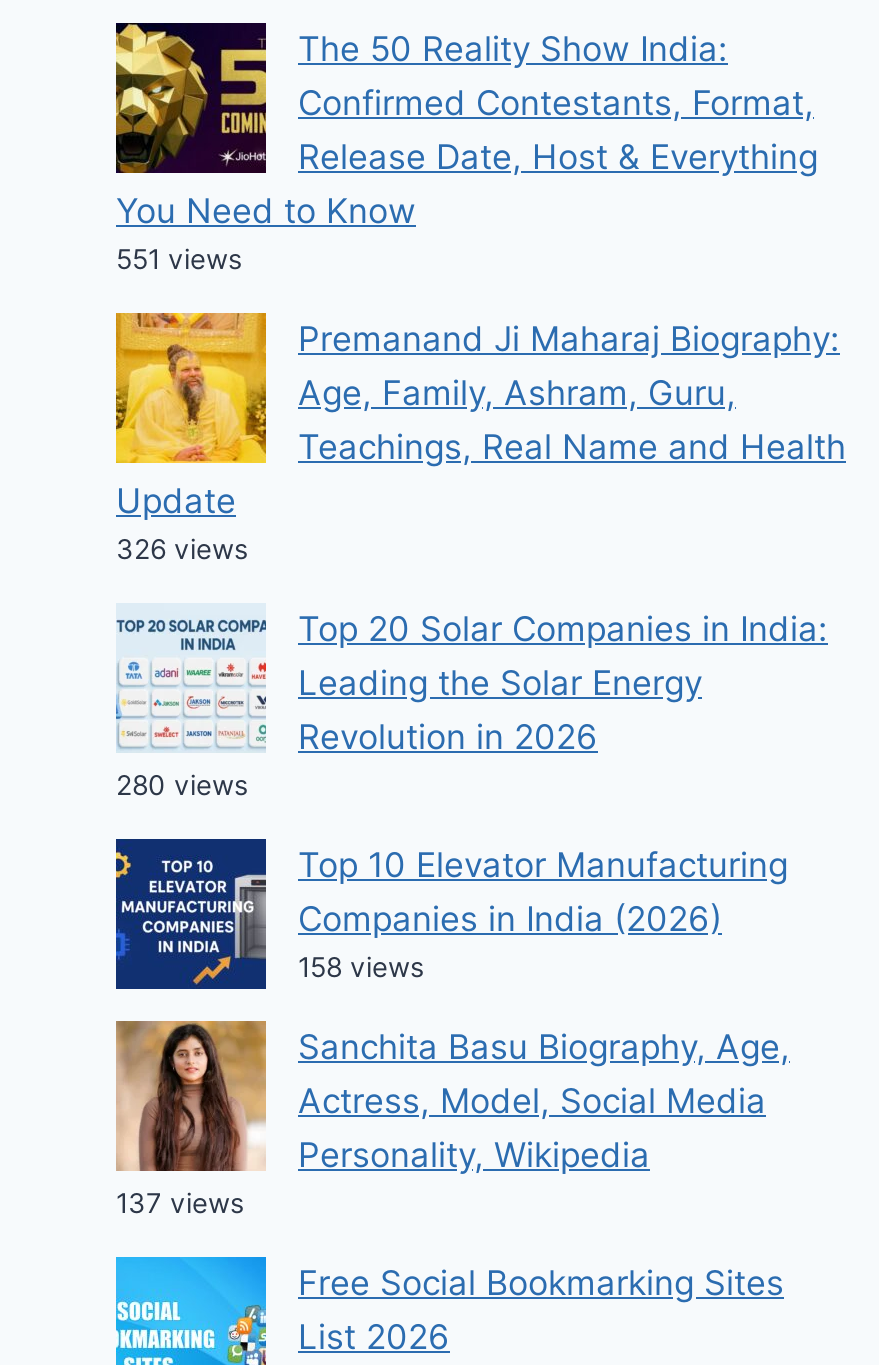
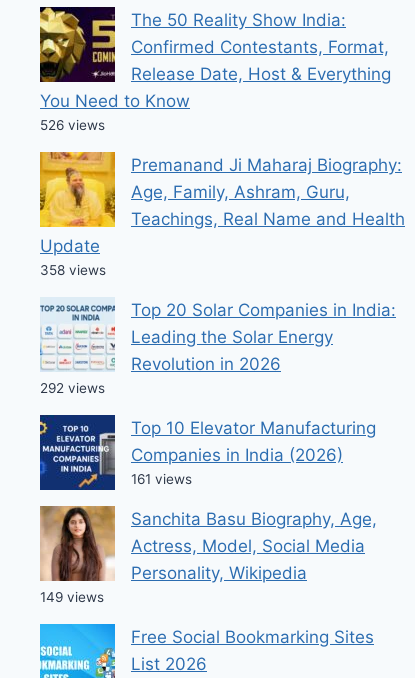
- 551 views
+ 526 views

- 326 views
+ 358 views

- 280 views
+ 292 views

- 158 views
+ 161 views

- 137 views
+ 149 views
